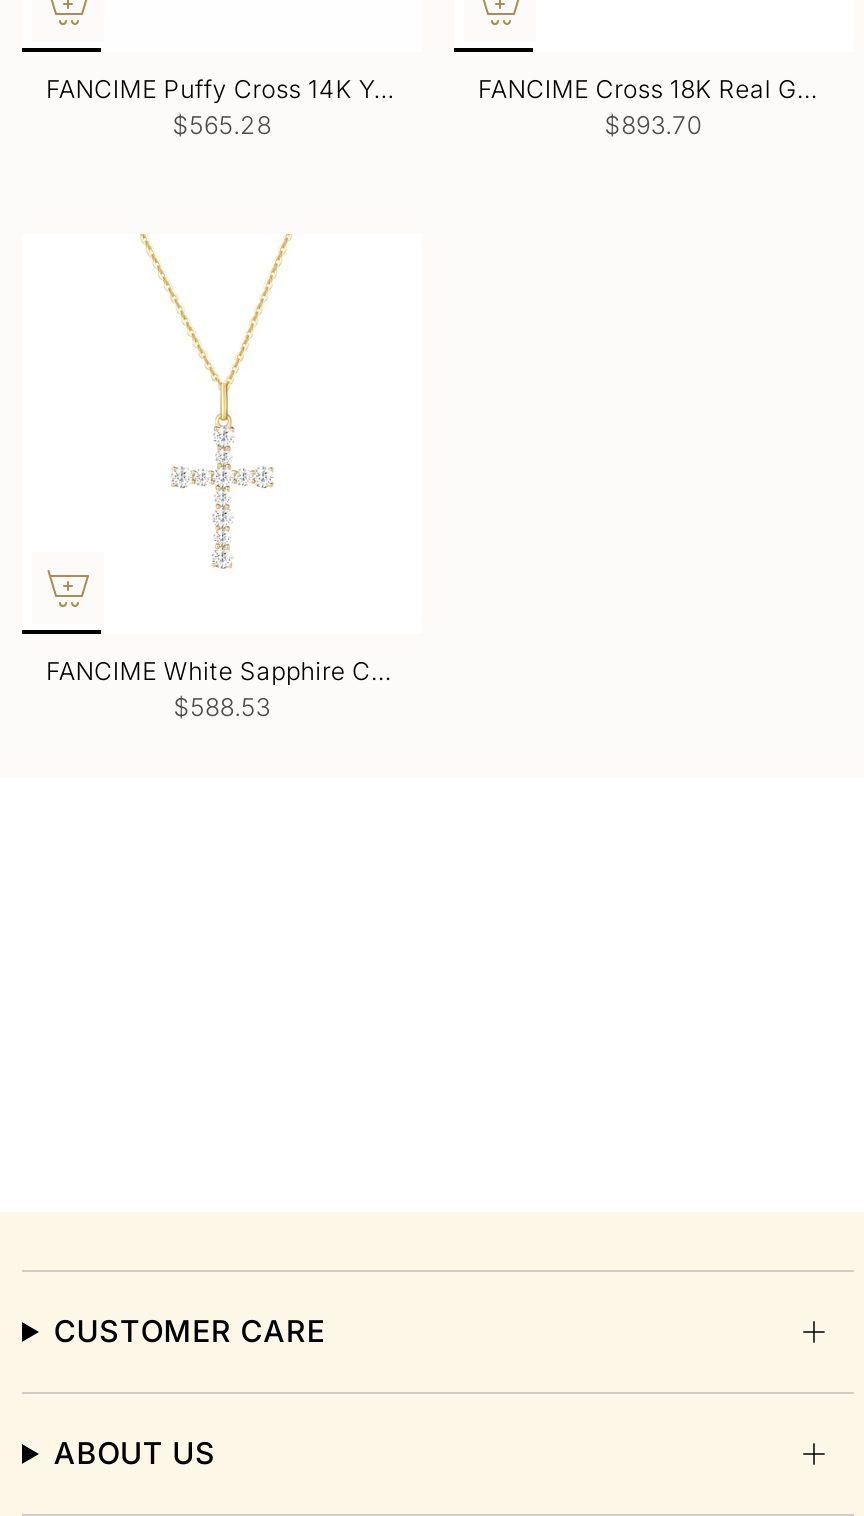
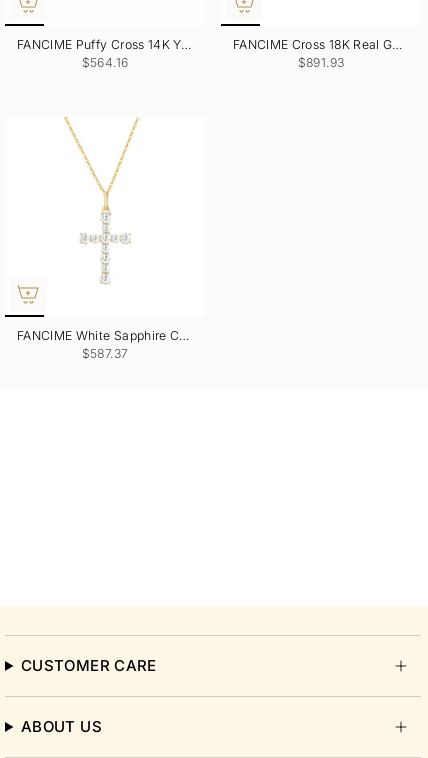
- $565.28
+ $564.16

- $893.70
+ $891.93

- $588.53
+ $587.37
